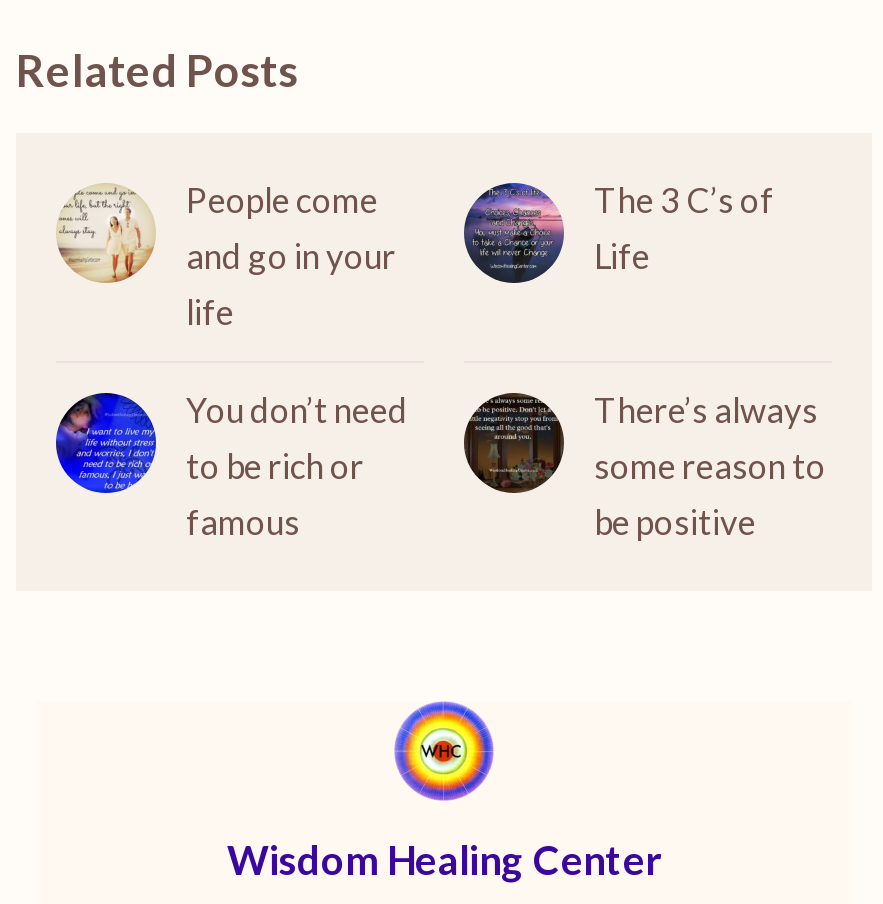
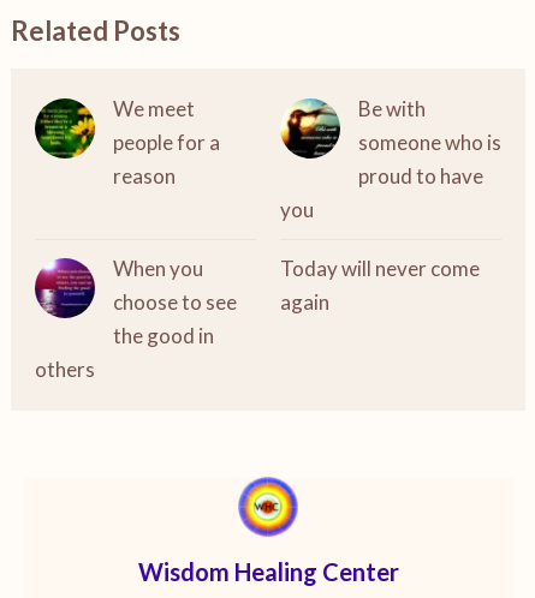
- [image]
- People come
- and go in your
- life
+ [image]
+ We meet
+ people for a
+ reason

- [image]
- The 3 C’s of
- Life
+ [image]
+ Be with
+ someone who is
+ proud to have
+ you

- [image]
- You don’t need
- to be rich or
- famous
+ [image]
+ When you
+ choose to see
+ the good in
+ others

- There’s always
- some reason to
- be positive
+ Today will never come
+ again
